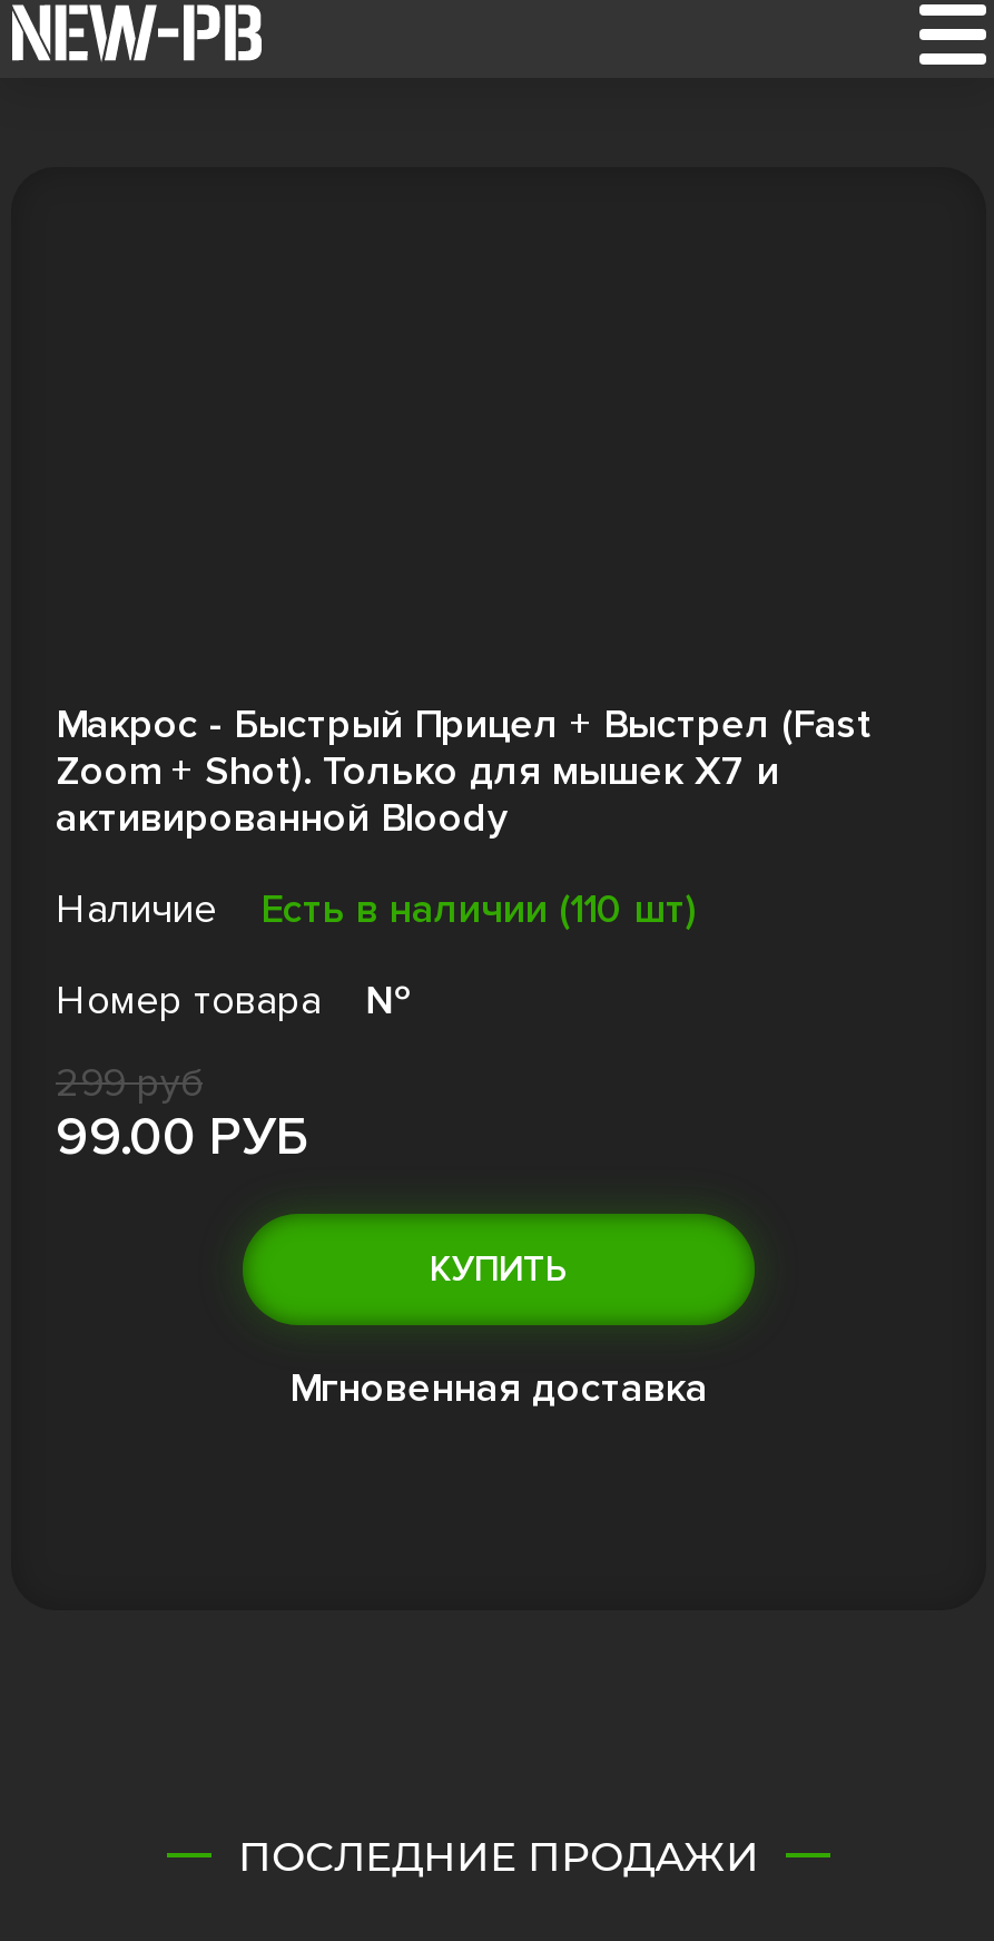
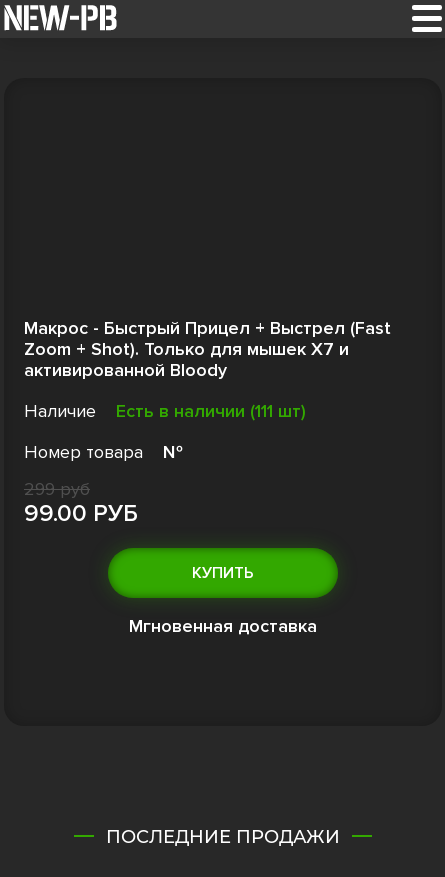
- Есть в наличии (110 шт)
+ Есть в наличии (111 шт)
